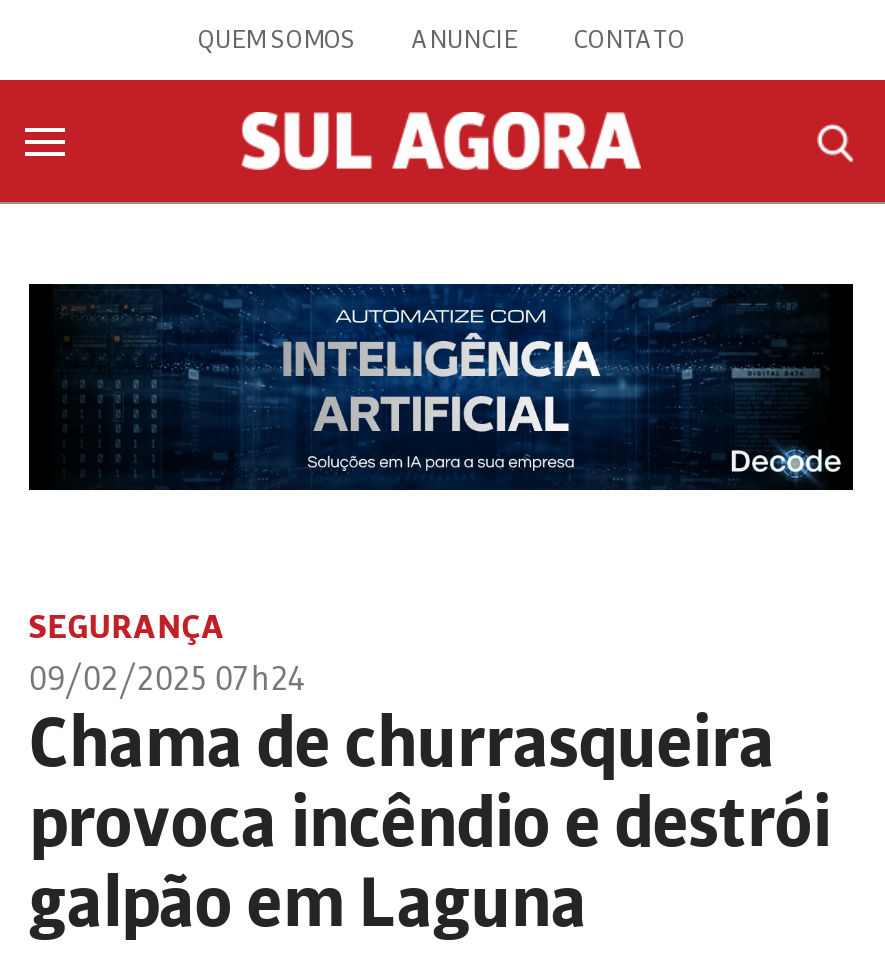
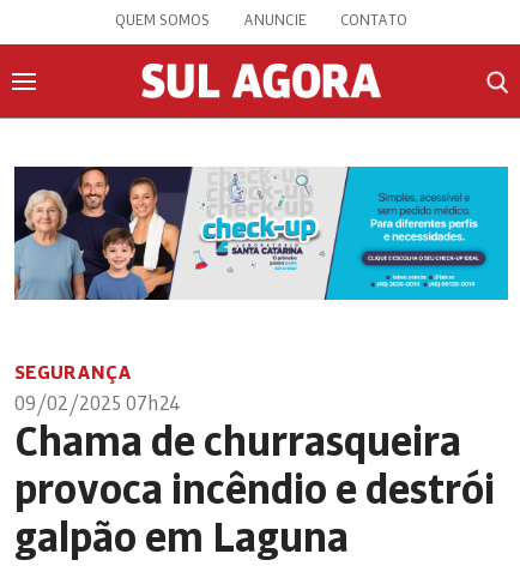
- [image]
+ [image]
